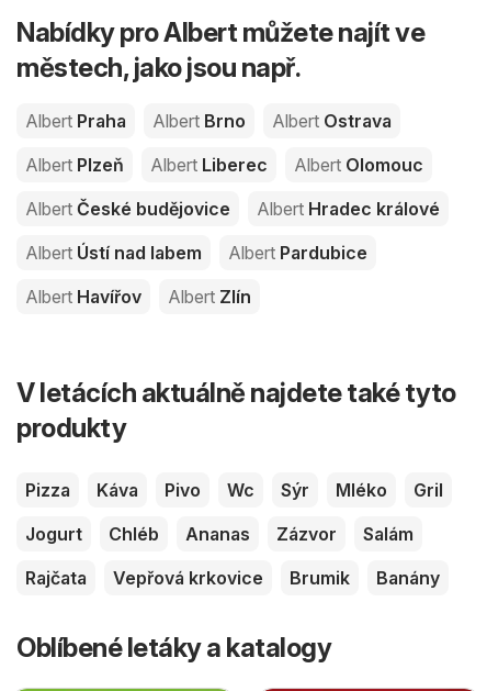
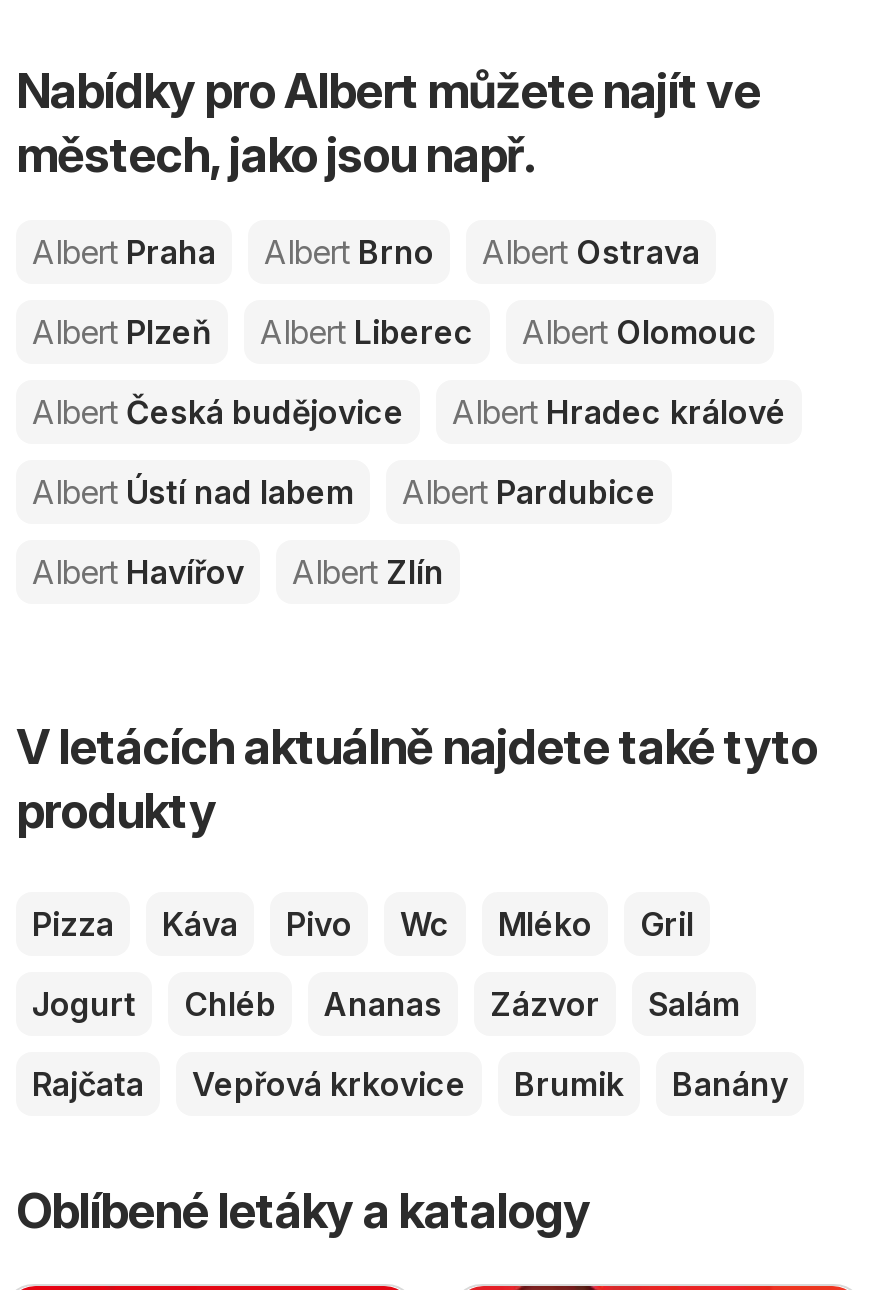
- Albert České budějovice
+ Albert Česká budějovice

- Sýr
